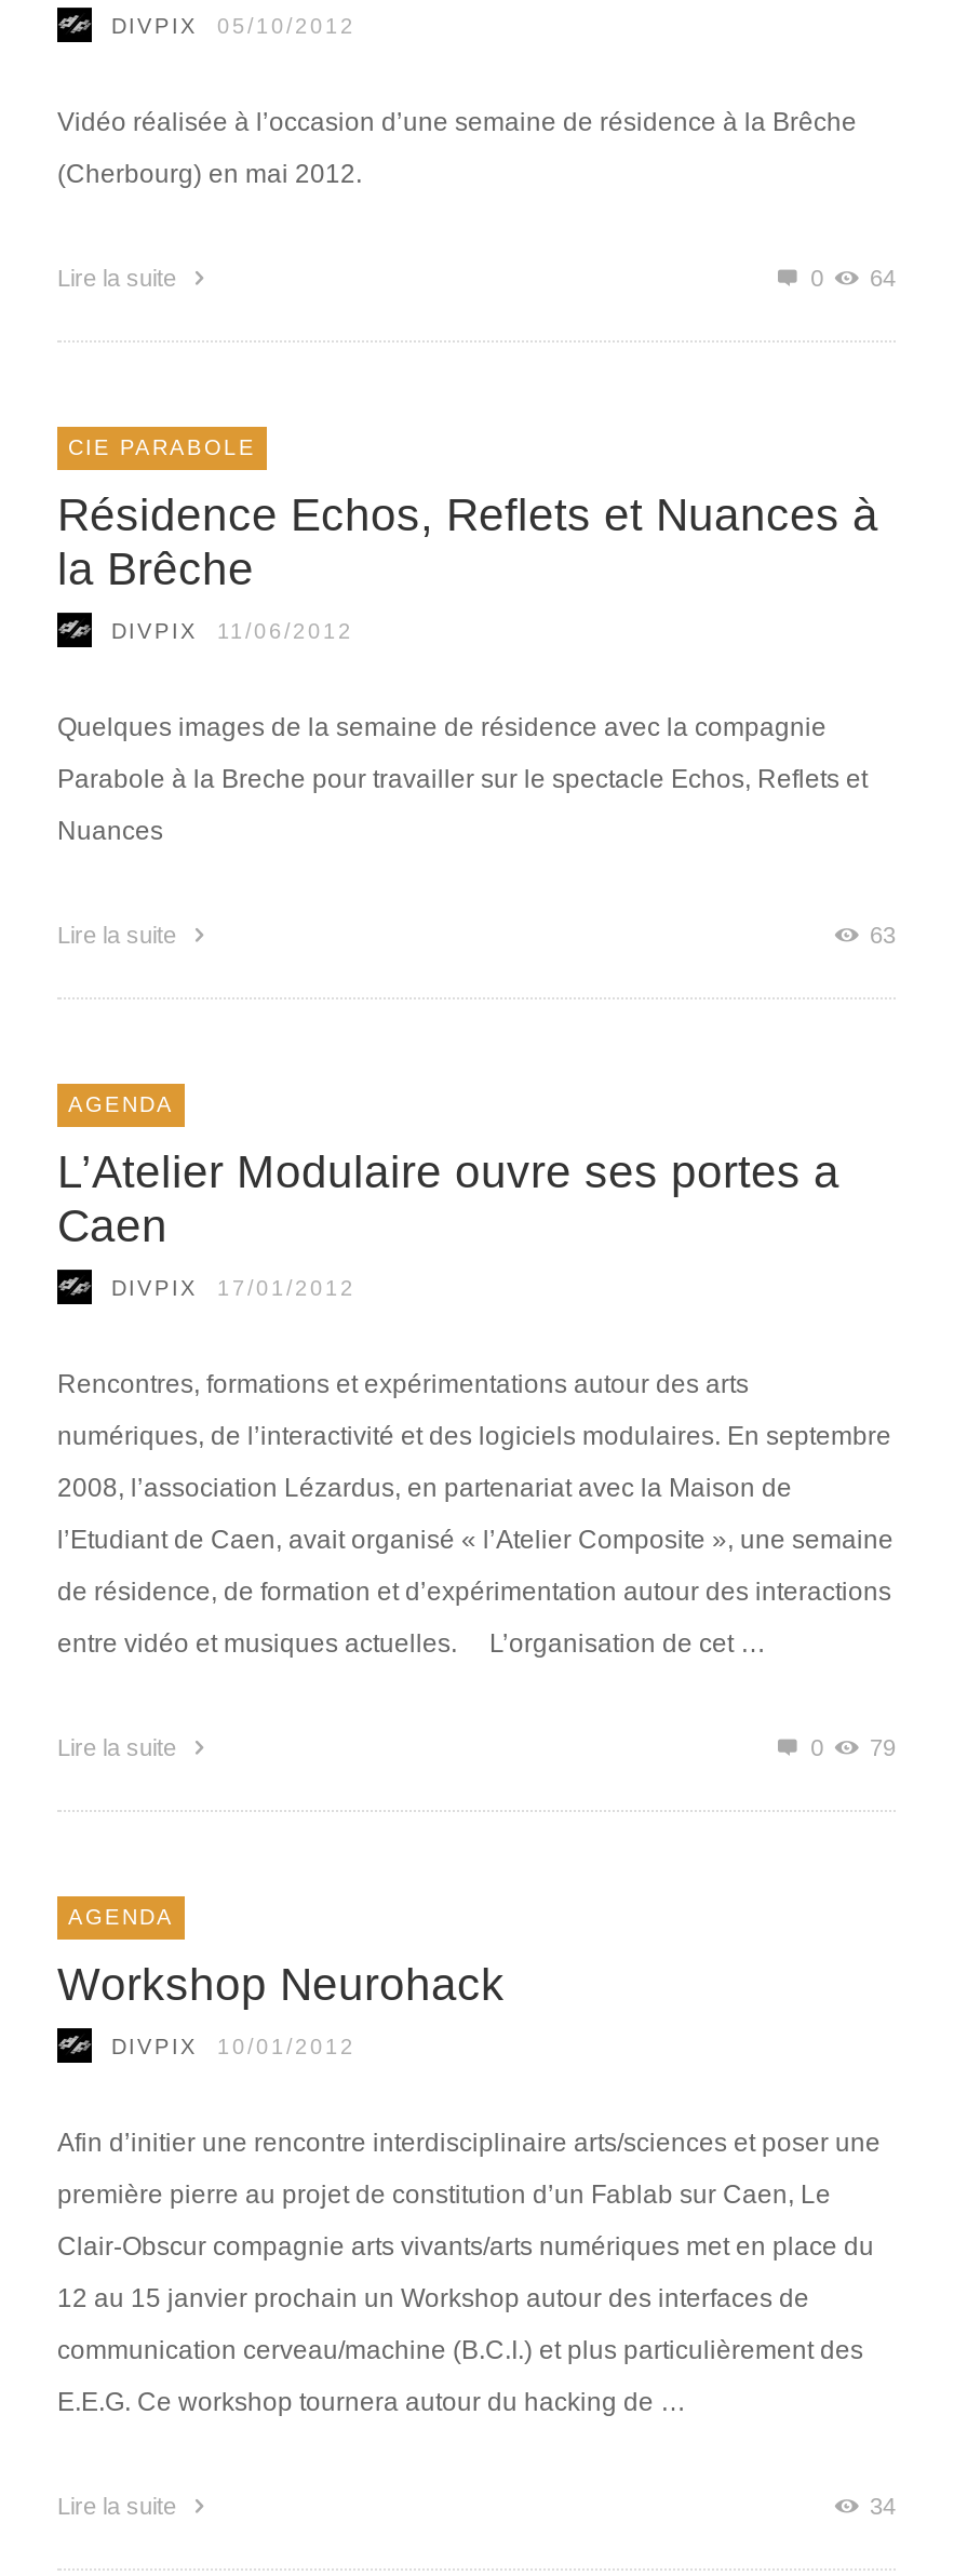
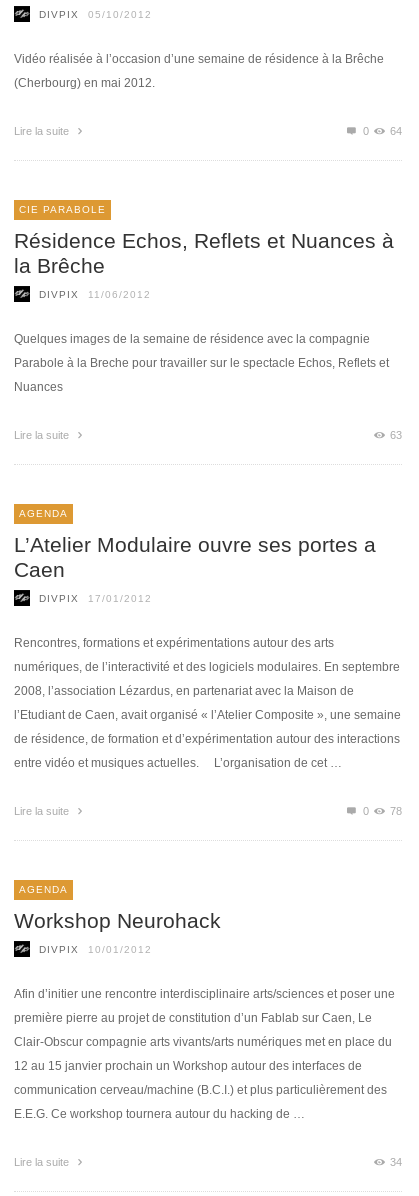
- 0 79
+ 0 78
